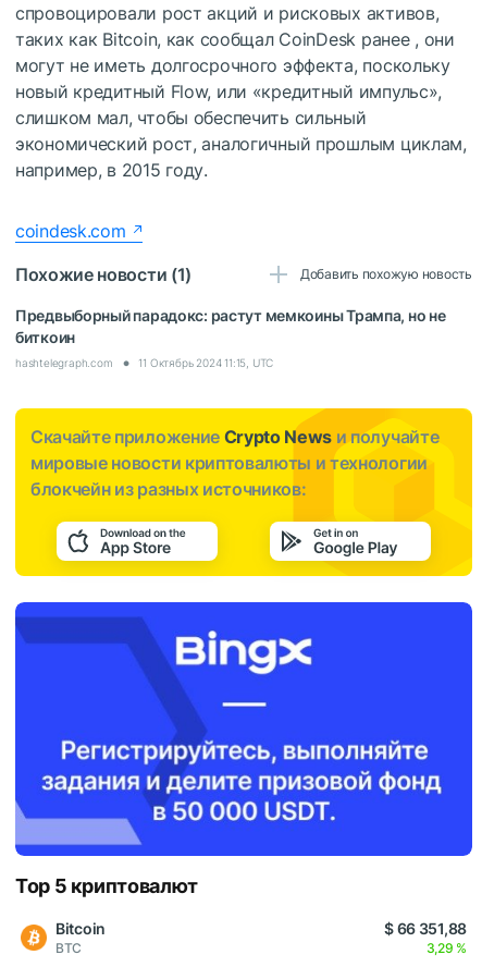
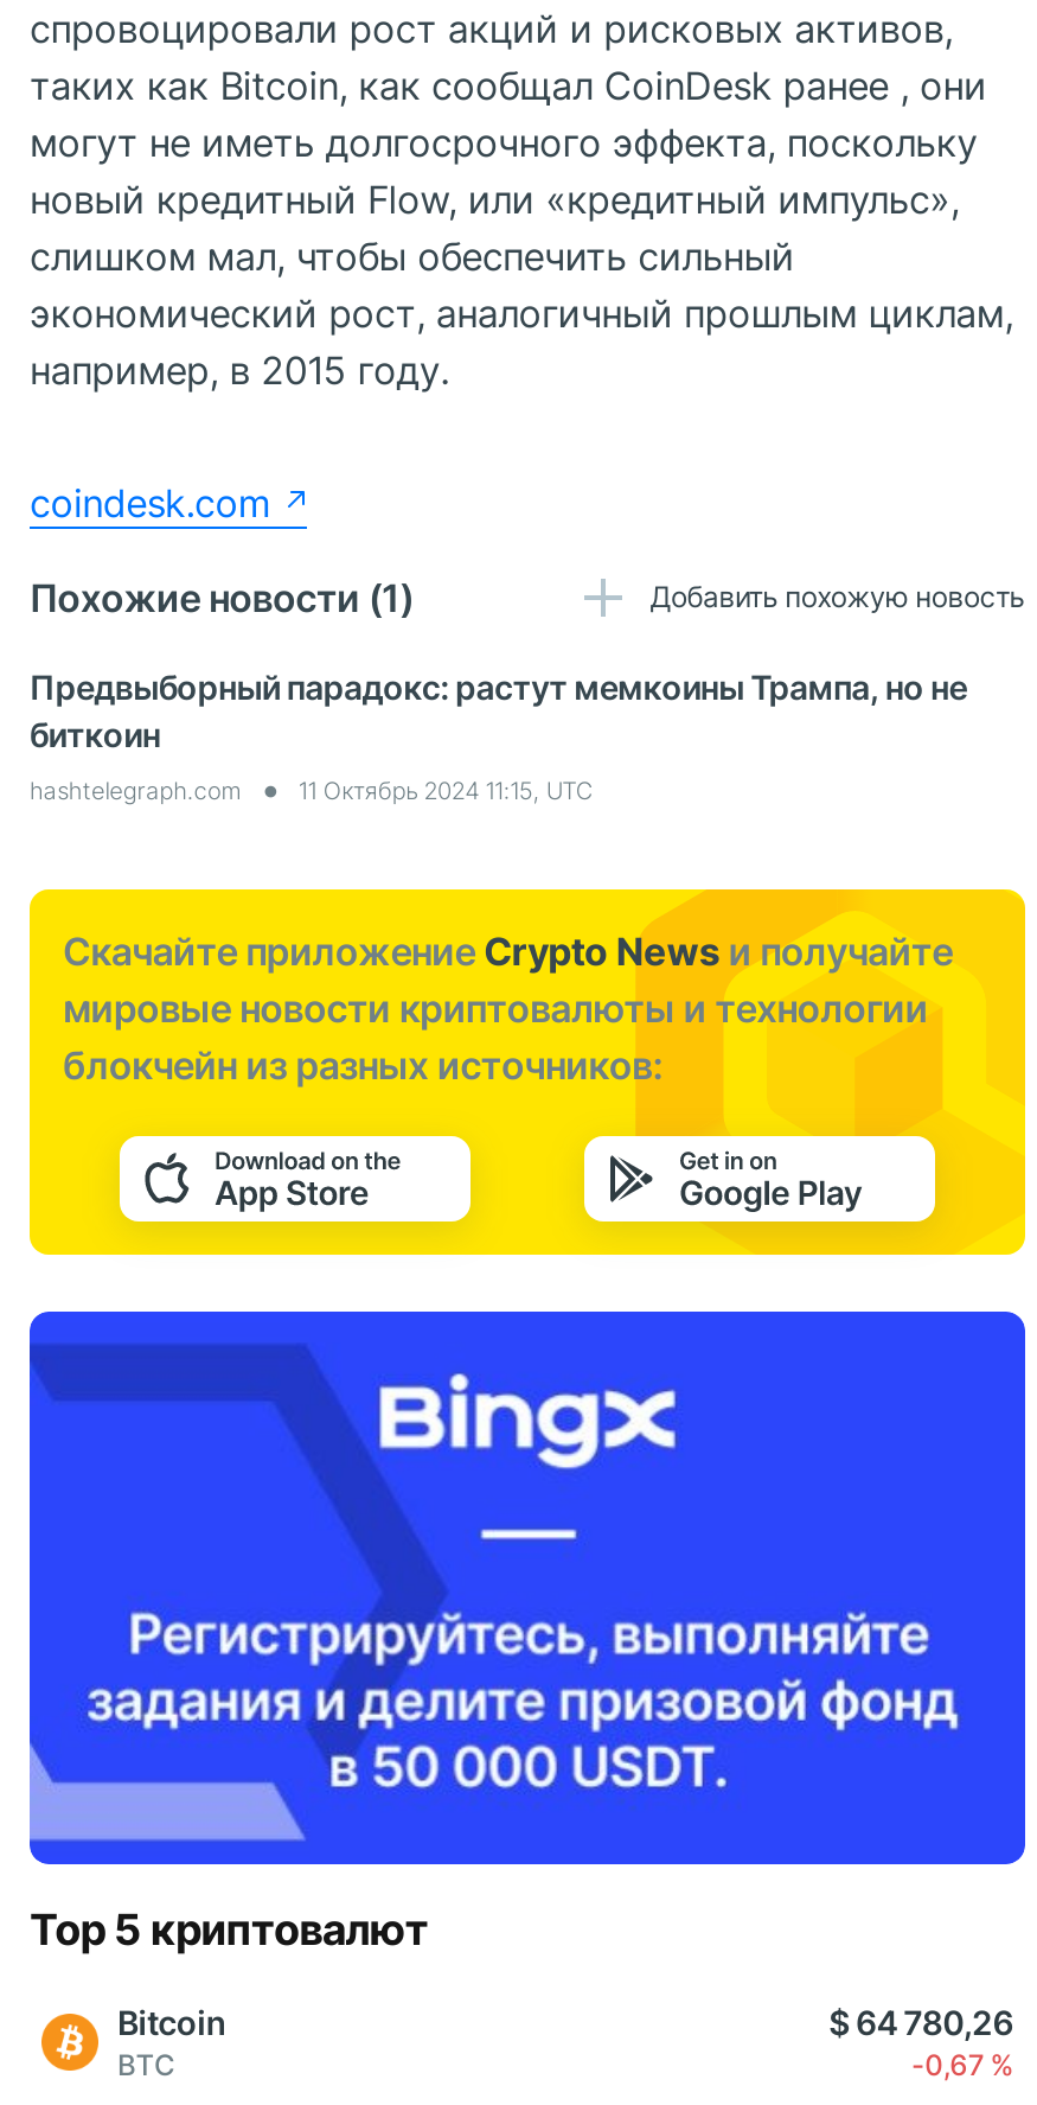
- $ 66 351,88
+ $ 64 780,26

- 3,29 %
+ -0,67 %
